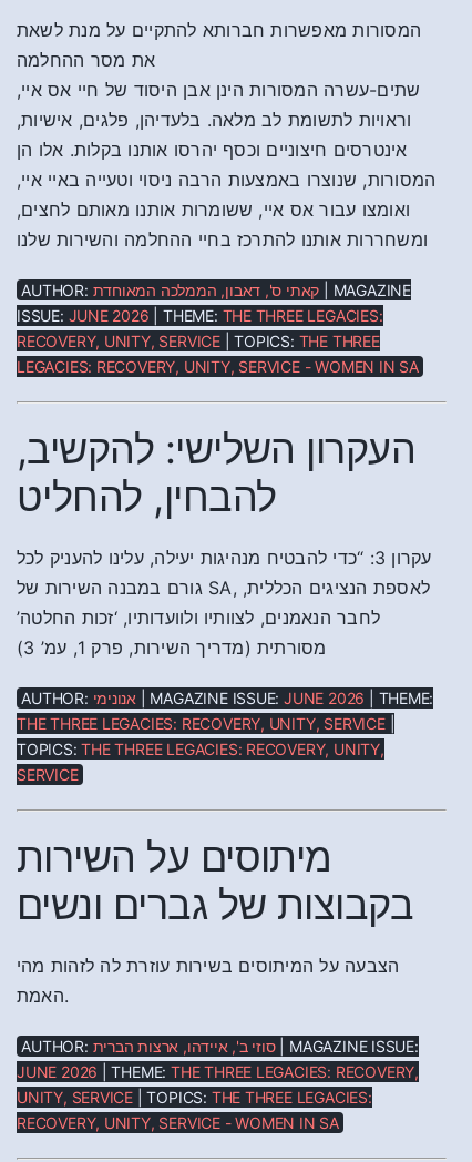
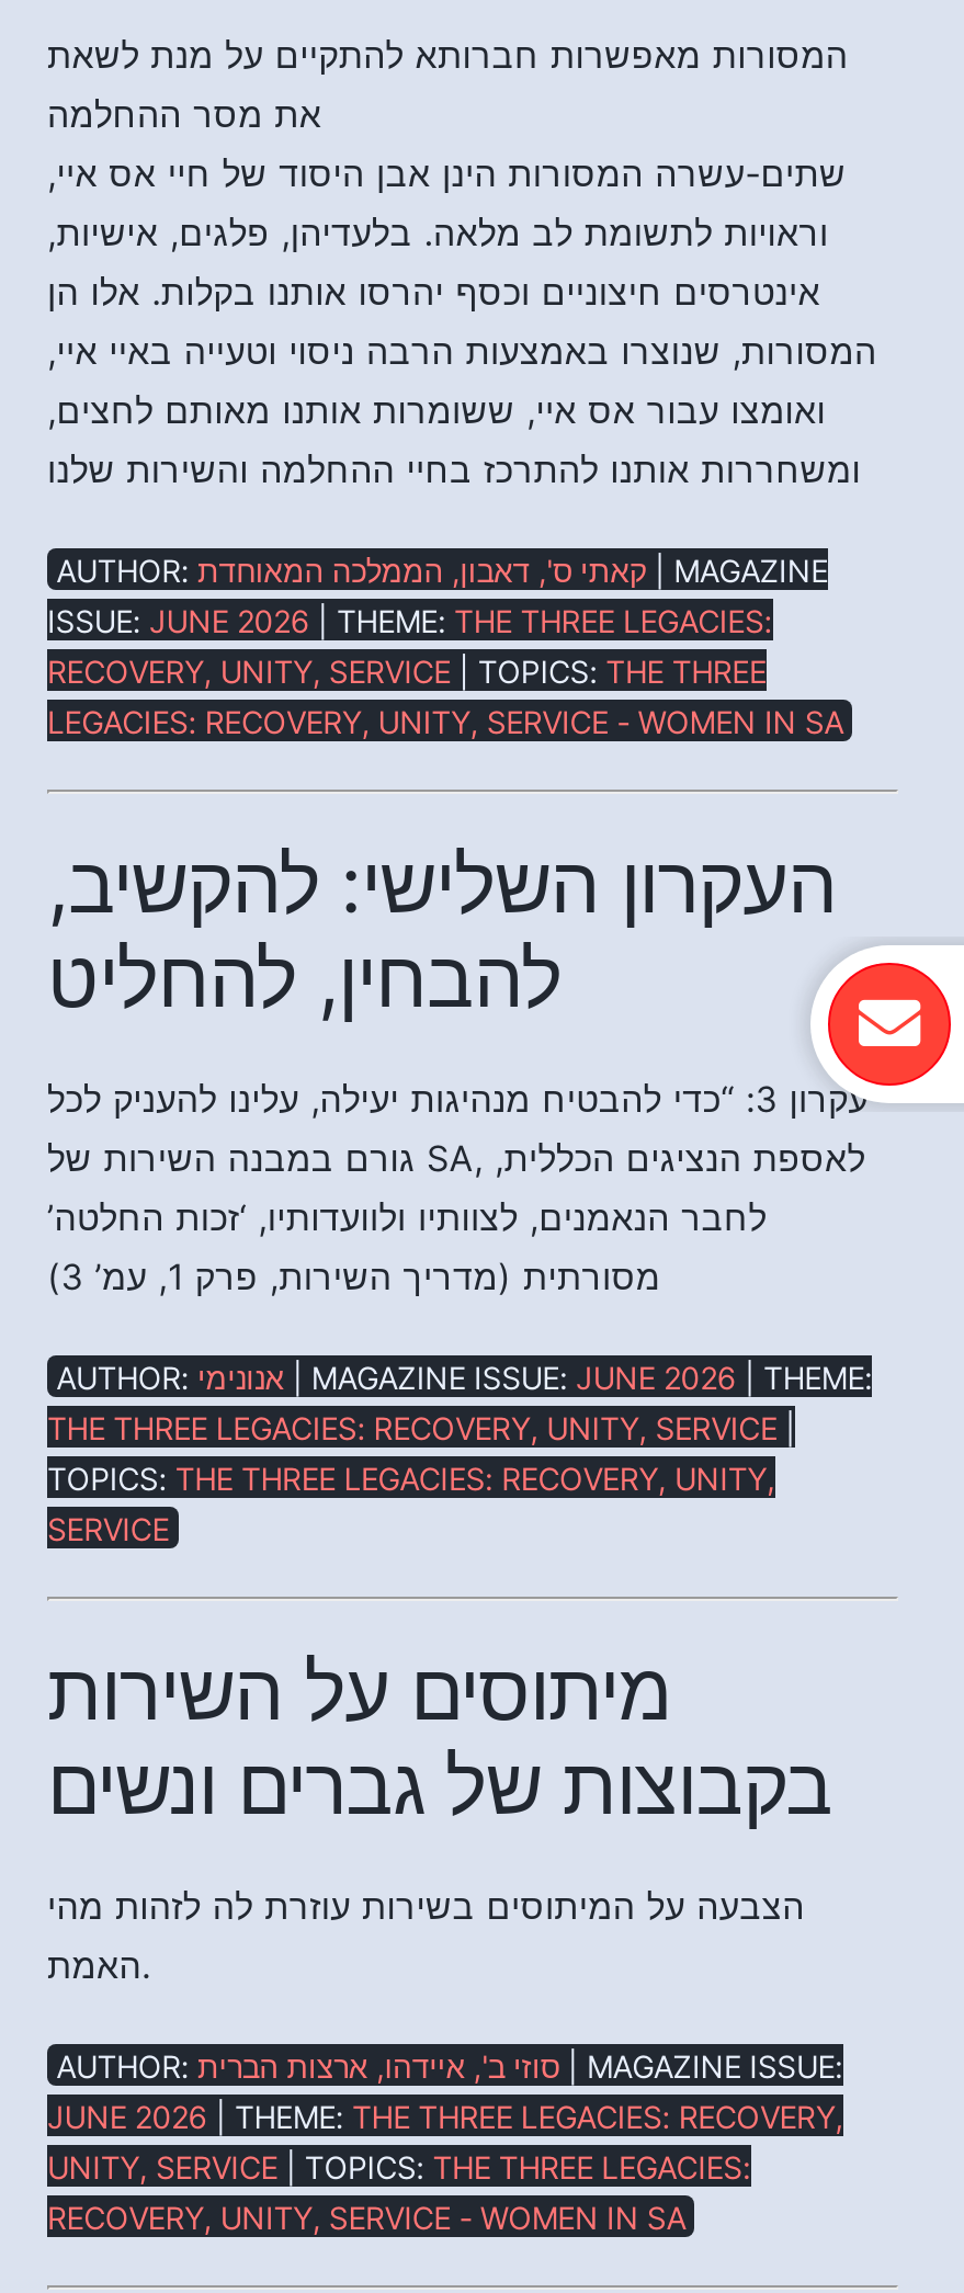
+ [image]
